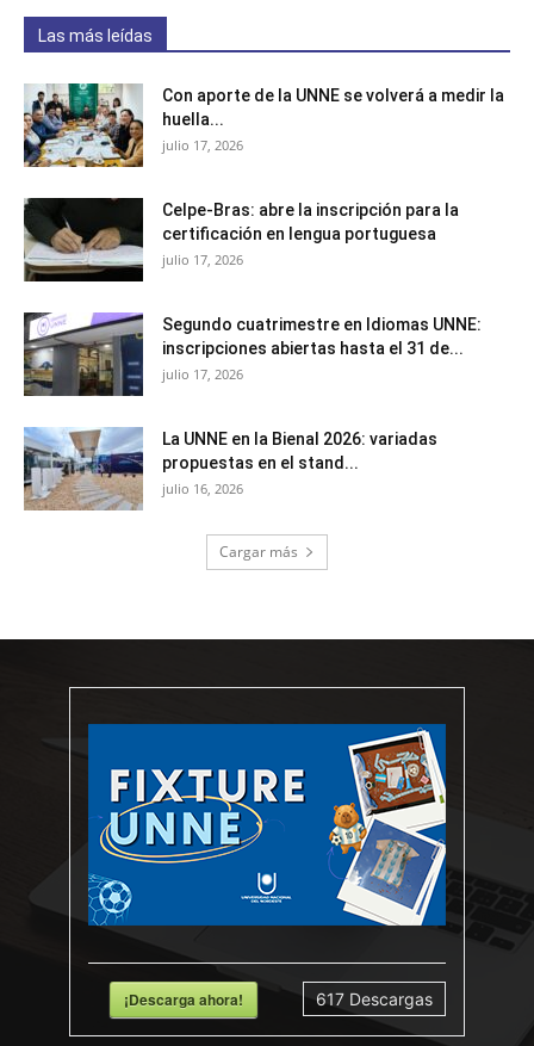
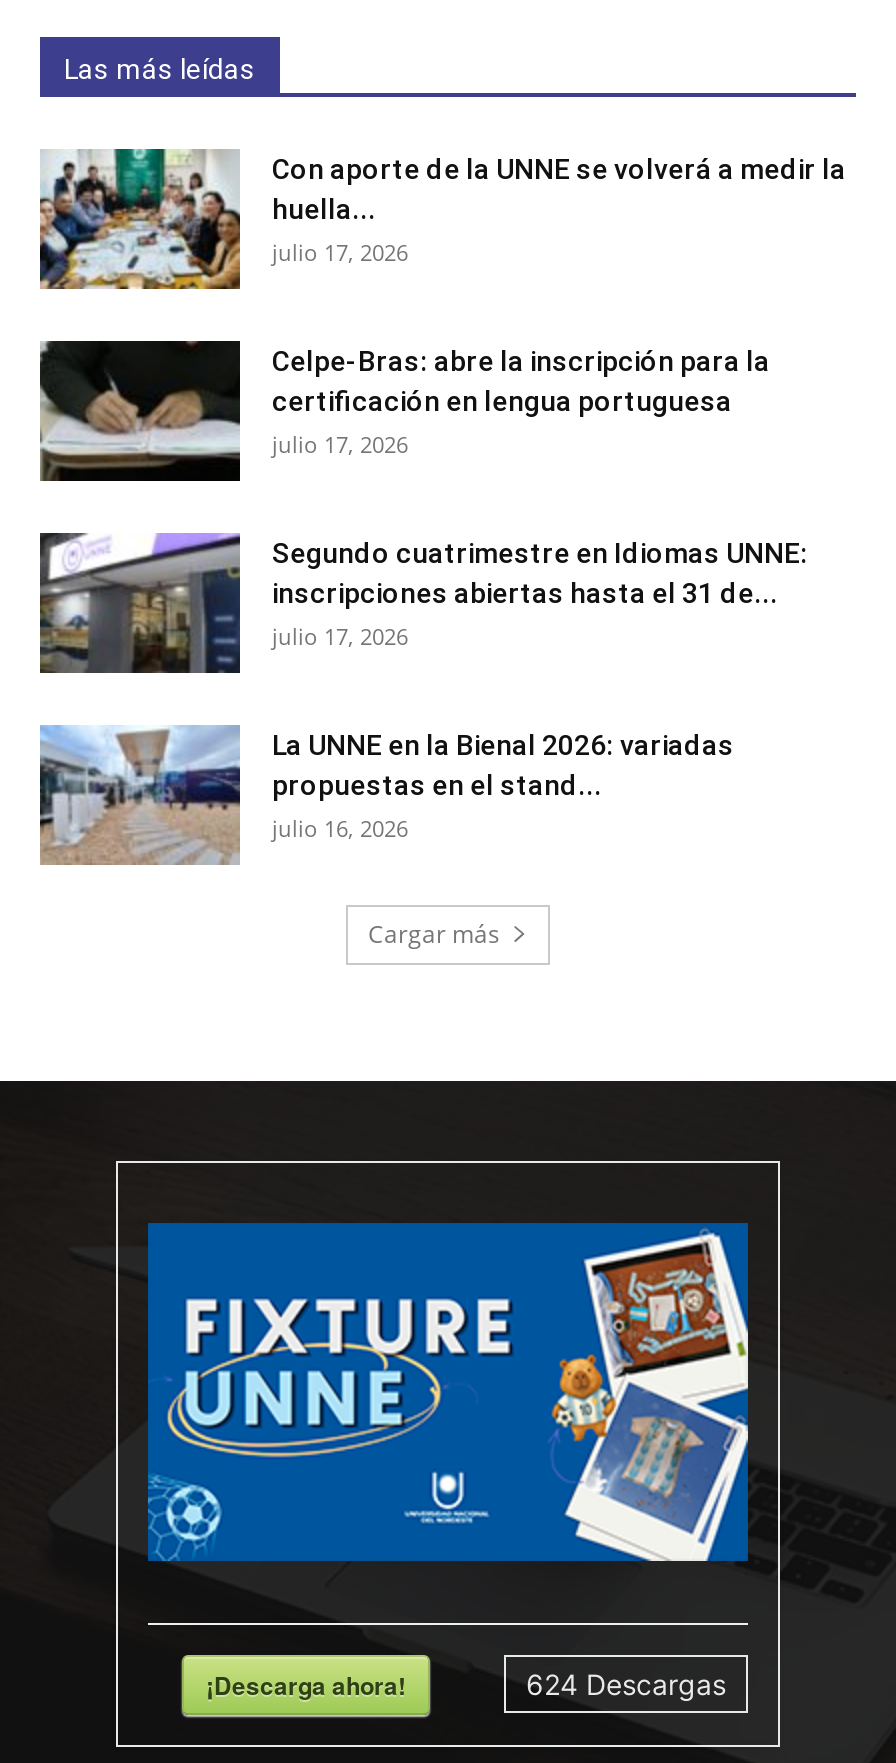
- 617 Descargas
+ 624 Descargas
